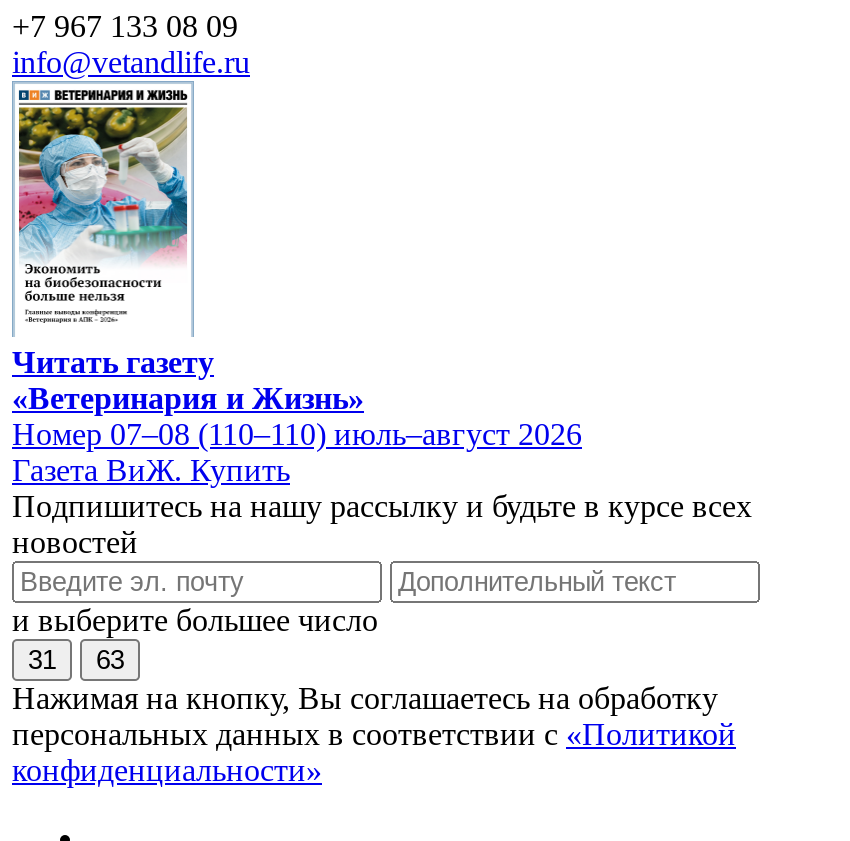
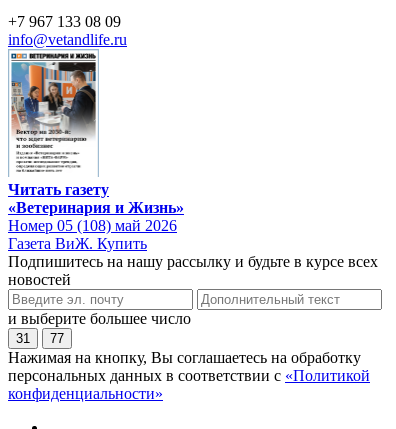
- [image]
+ [image]

- Номер 07–08 (110–110) июль–август 2026
+ Номер 05 (108) май 2026

- 31 63
+ 31 77
